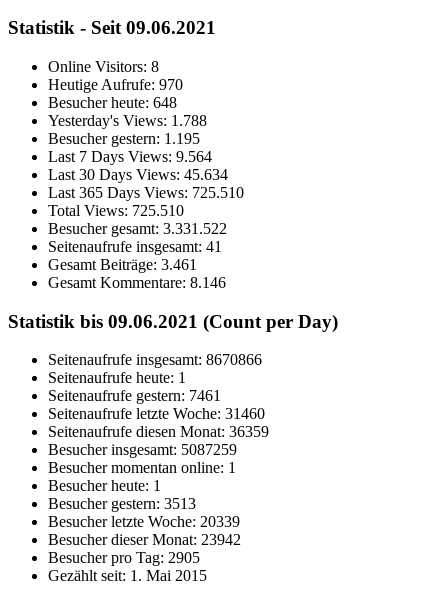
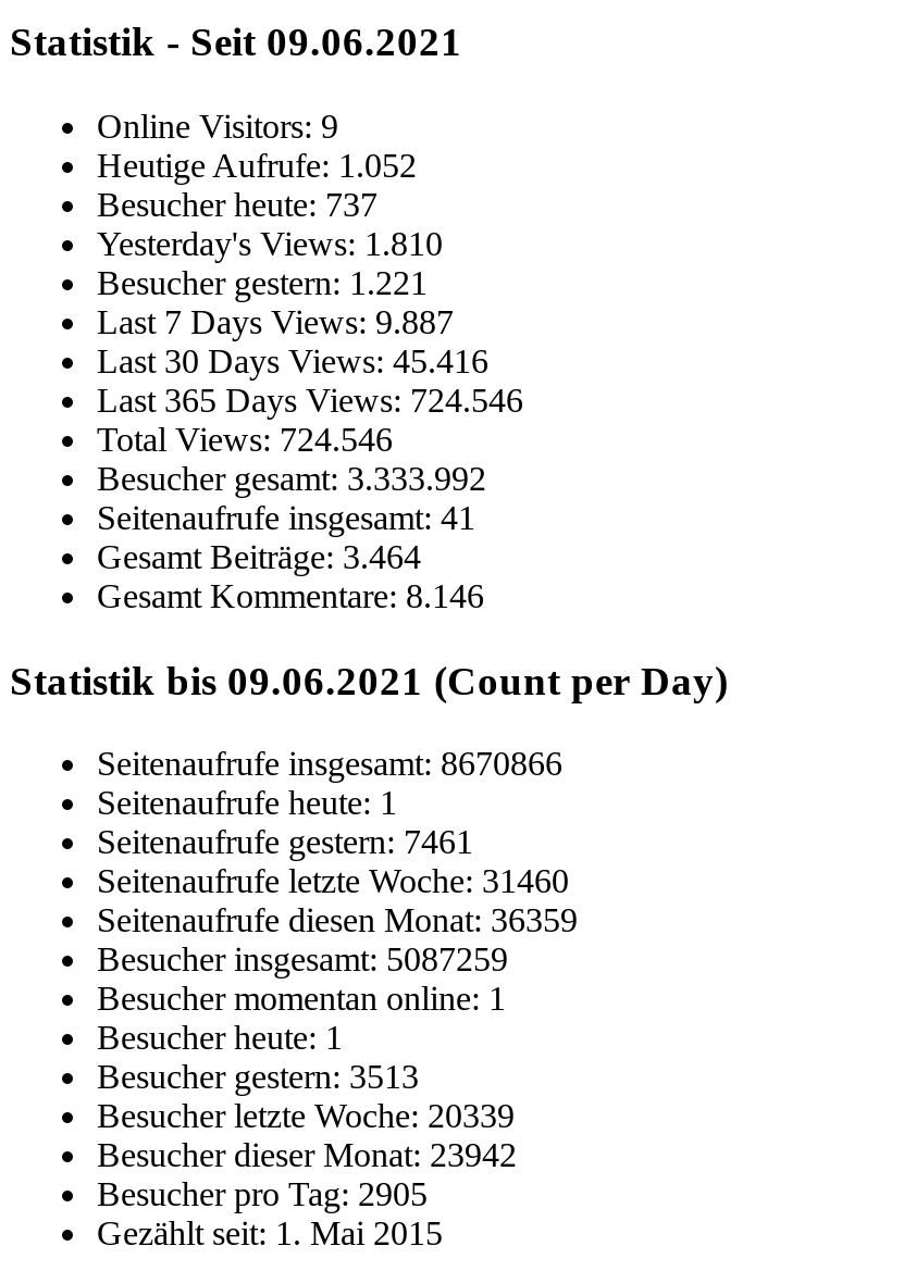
- Online Visitors: 8
+ Online Visitors: 9

- Heutige Aufrufe: 970
+ Heutige Aufrufe: 1.052

- Besucher heute: 648
+ Besucher heute: 737

- Yesterday's Views: 1.788
+ Yesterday's Views: 1.810

- Besucher gestern: 1.195
+ Besucher gestern: 1.221

- Last 7 Days Views: 9.564
+ Last 7 Days Views: 9.887

- Last 30 Days Views: 45.634
+ Last 30 Days Views: 45.416

- Last 365 Days Views: 725.510
+ Last 365 Days Views: 724.546

- Total Views: 725.510
+ Total Views: 724.546

- Besucher gesamt: 3.331.522
+ Besucher gesamt: 3.333.992

- Gesamt Beiträge:3.461
+ Gesamt Beiträge:3.464
